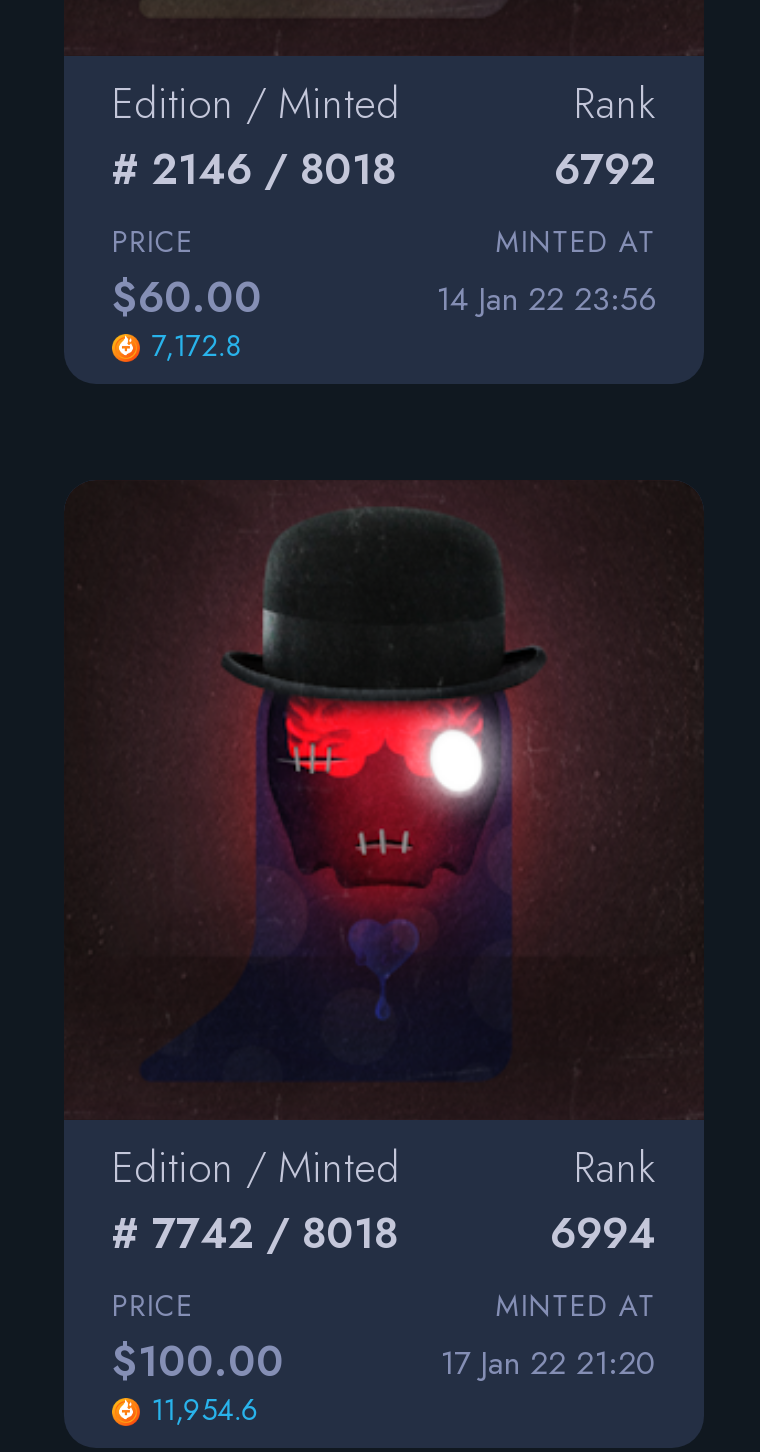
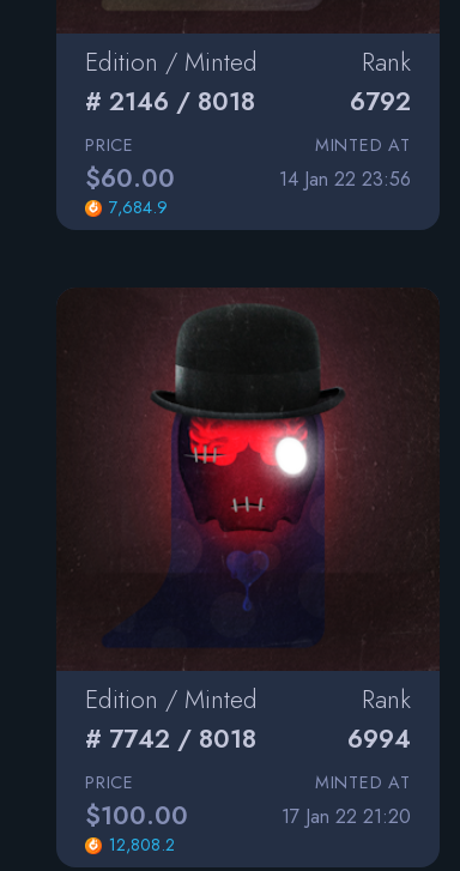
- 7,172.8
+ 7,684.9

- 11,954.6
+ 12,808.2
